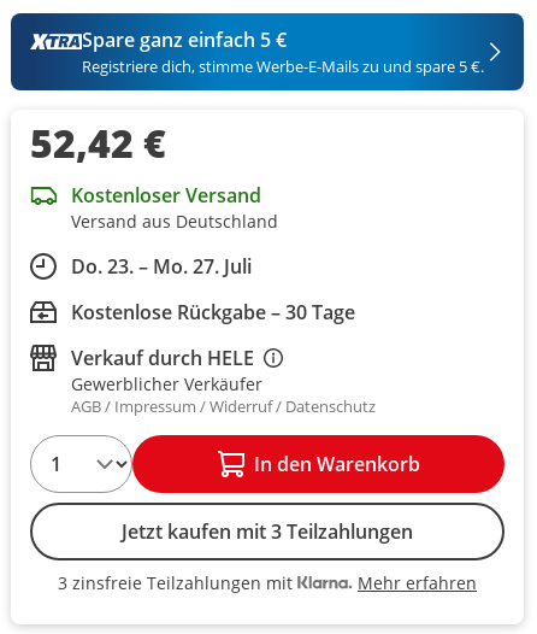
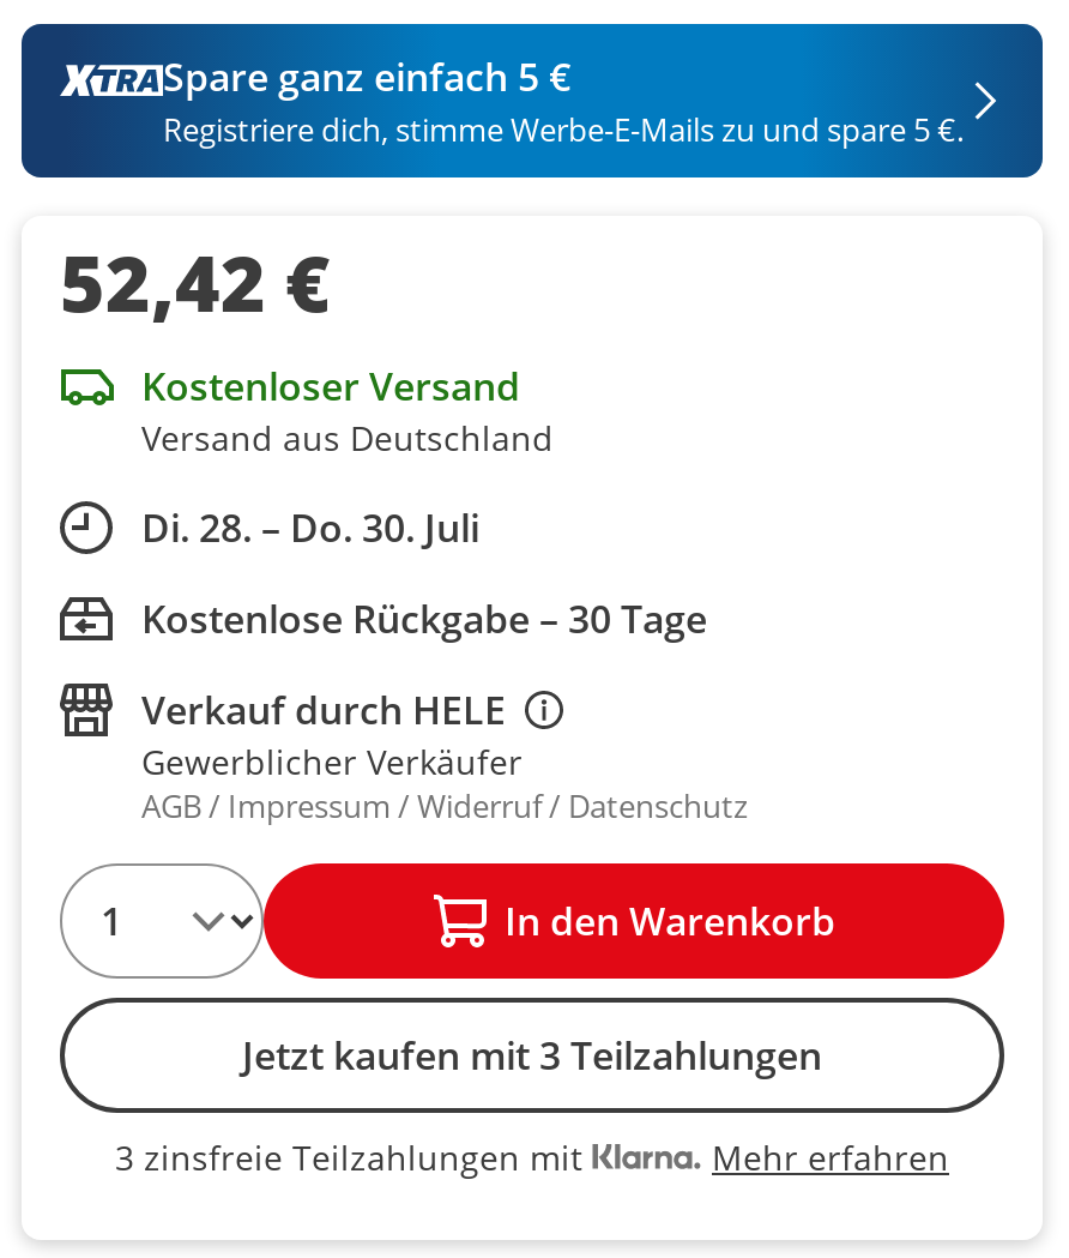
- Do. 23. – Mo. 27. Juli
+ Di. 28. – Do. 30. Juli
